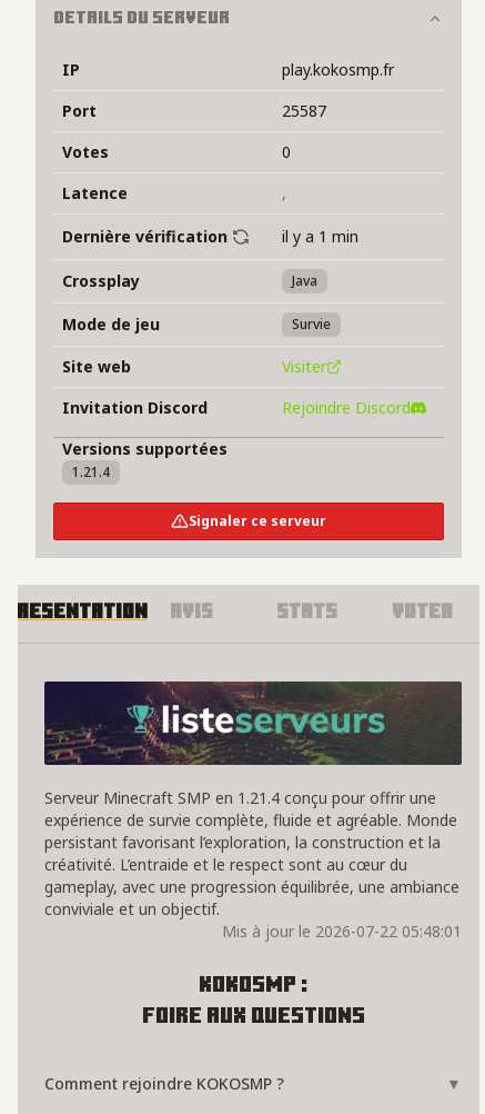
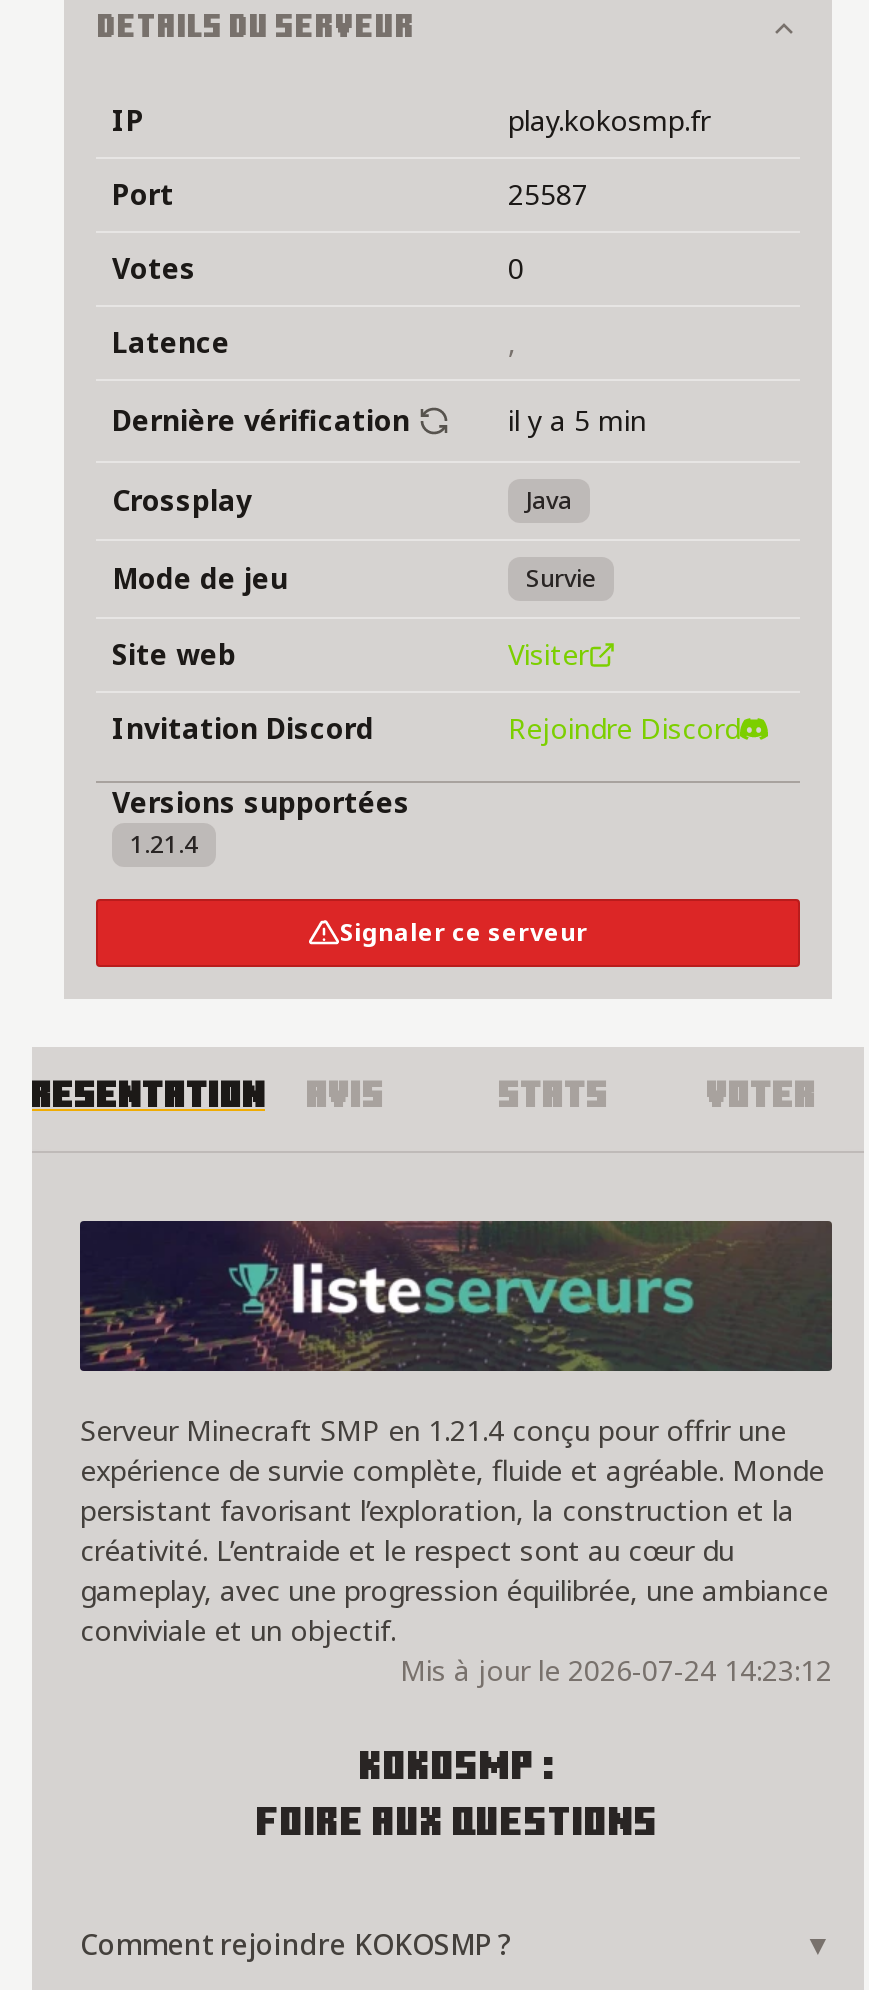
- il y a 1 min
+ il y a 5 min

- Mis à jour le 2026-07-22 05:48:01
+ Mis à jour le 2026-07-24 14:23:12
